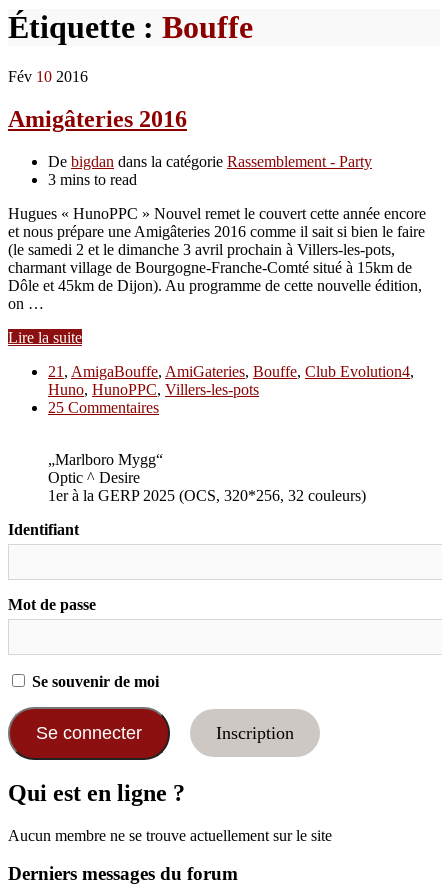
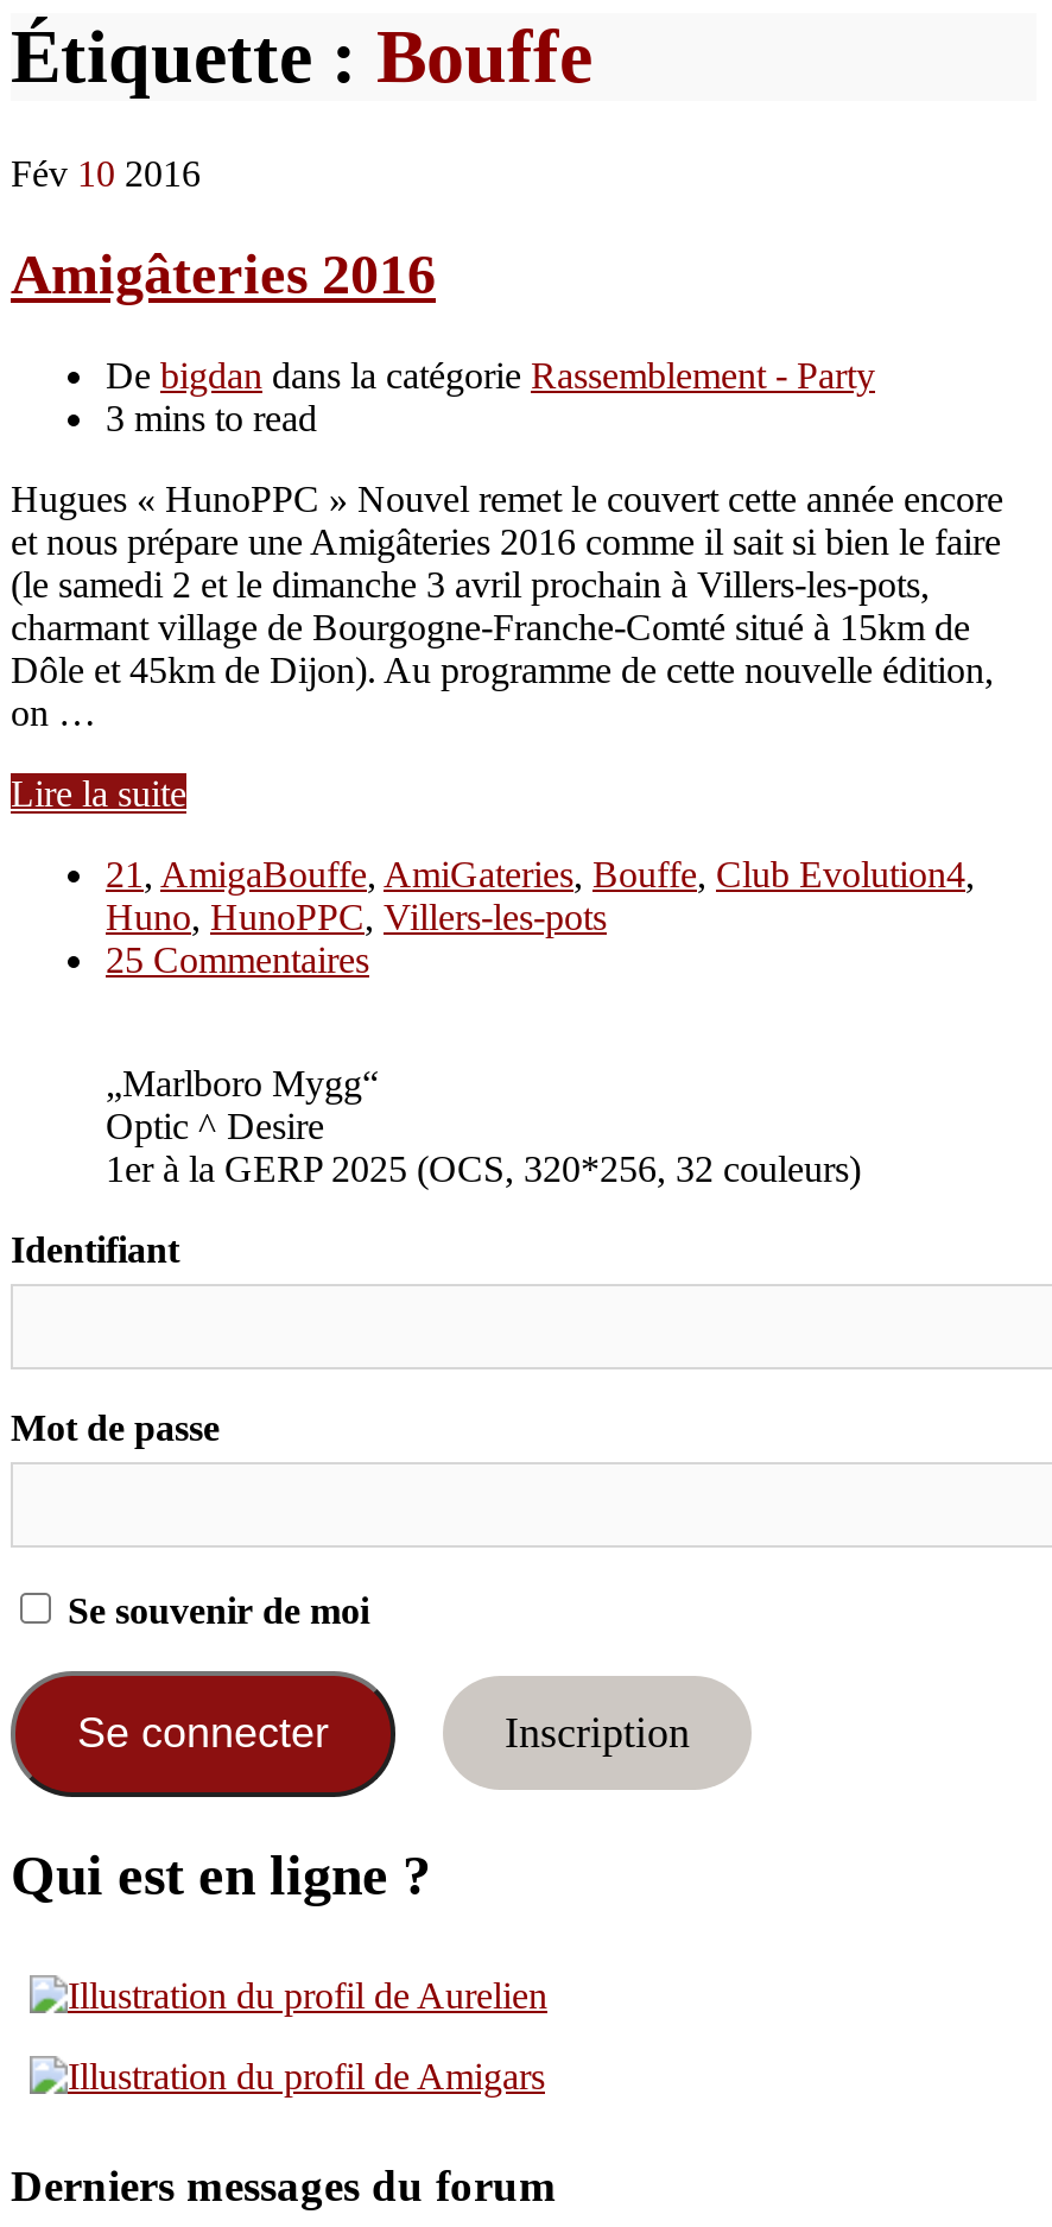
- Aucun membre ne se trouve actuellement sur le site
